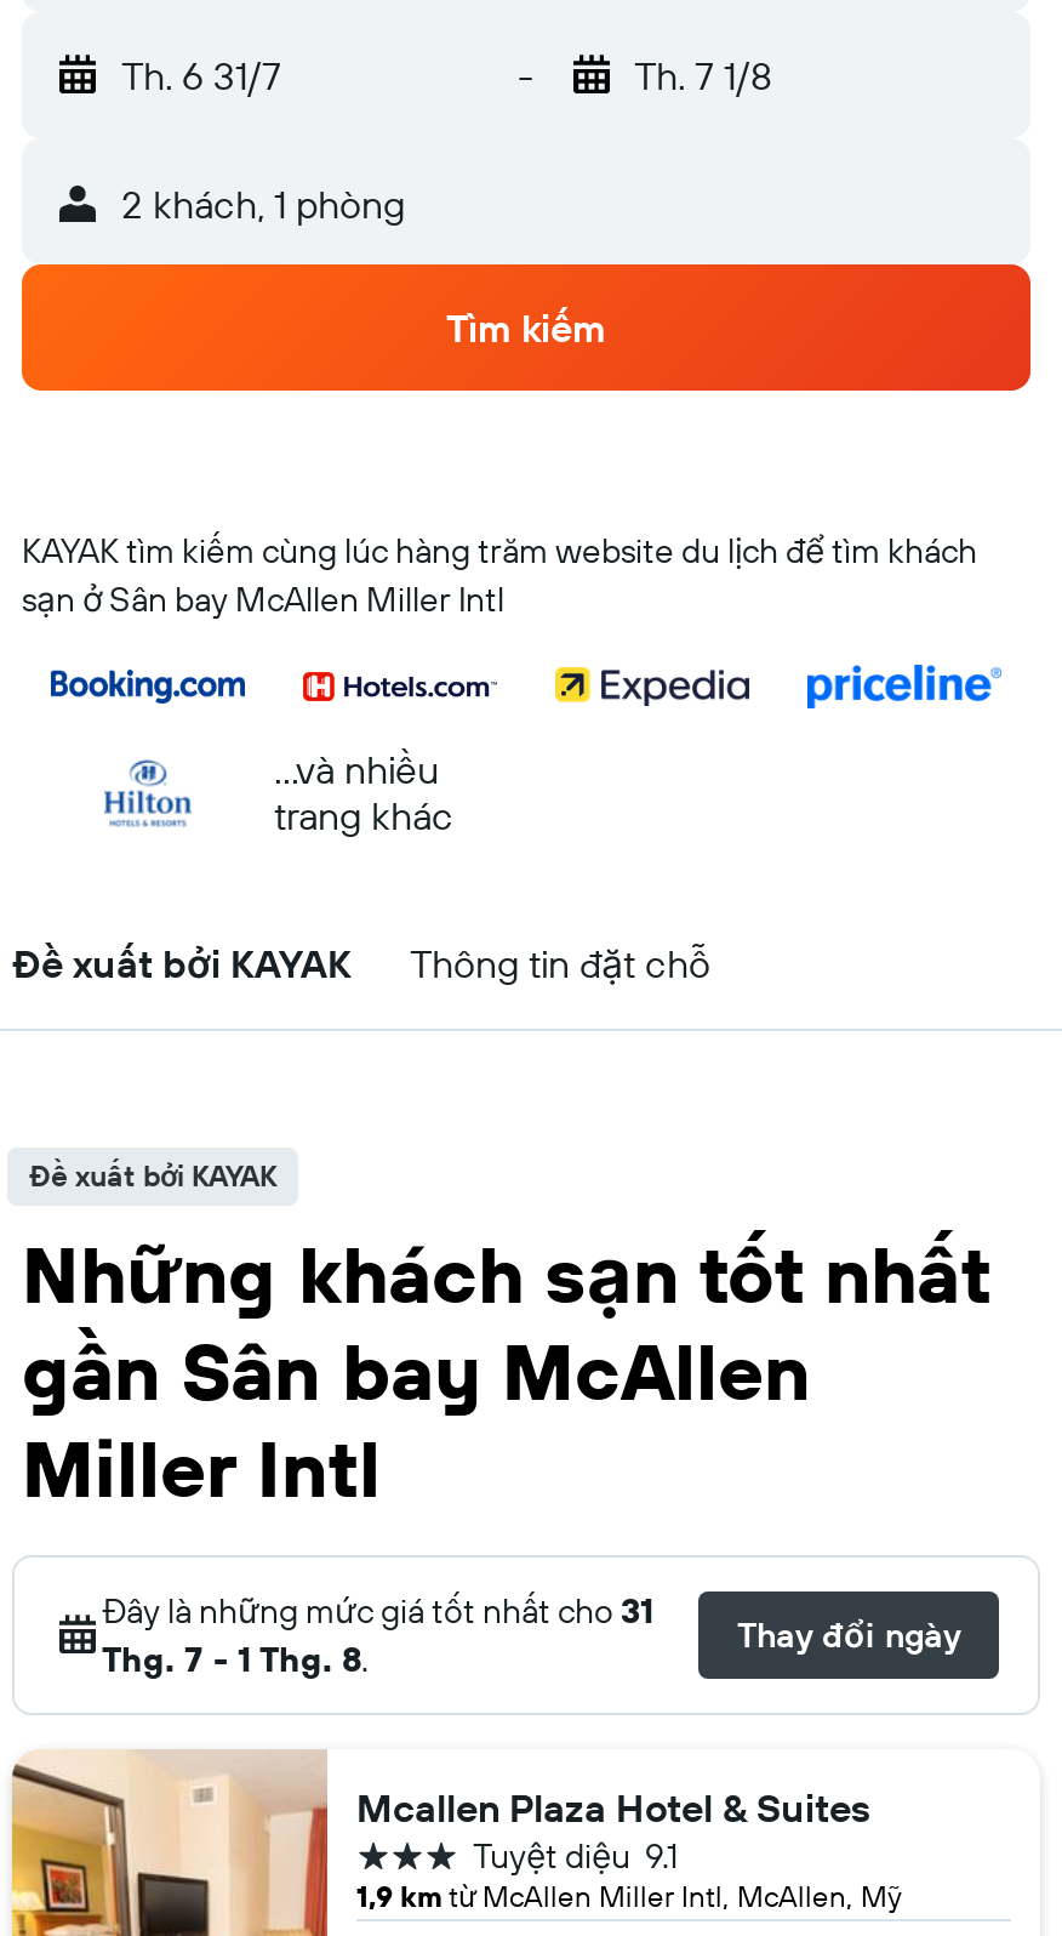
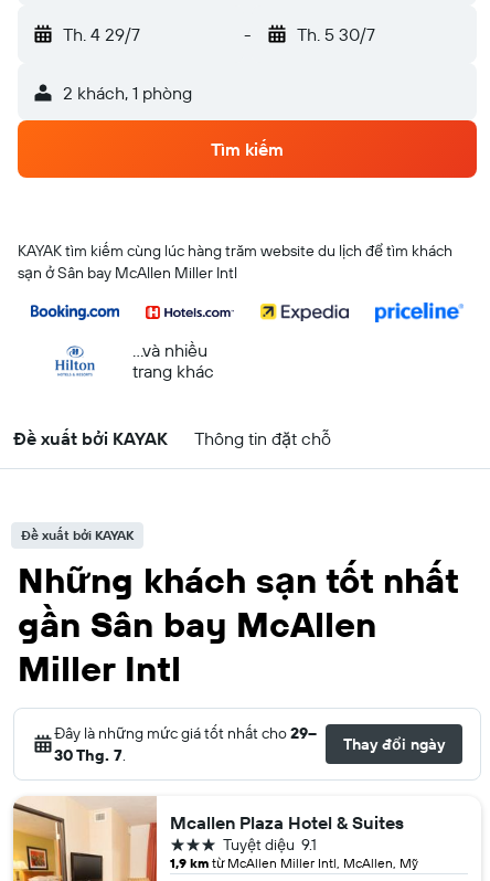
- Th. 6 31/7
+ Th. 4 29/7

- Th. 7 1/8
+ Th. 5 30/7

- Đây là những mức giá tốt nhất cho 31
- Thg. 7 - 1 Thg. 8.
+ Đây là những mức giá tốt nhất cho 29–
+ 30 Thg. 7.
